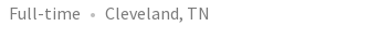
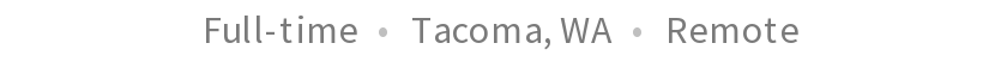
- Cleveland, TN
+ Tacoma, WA
+ Remote
